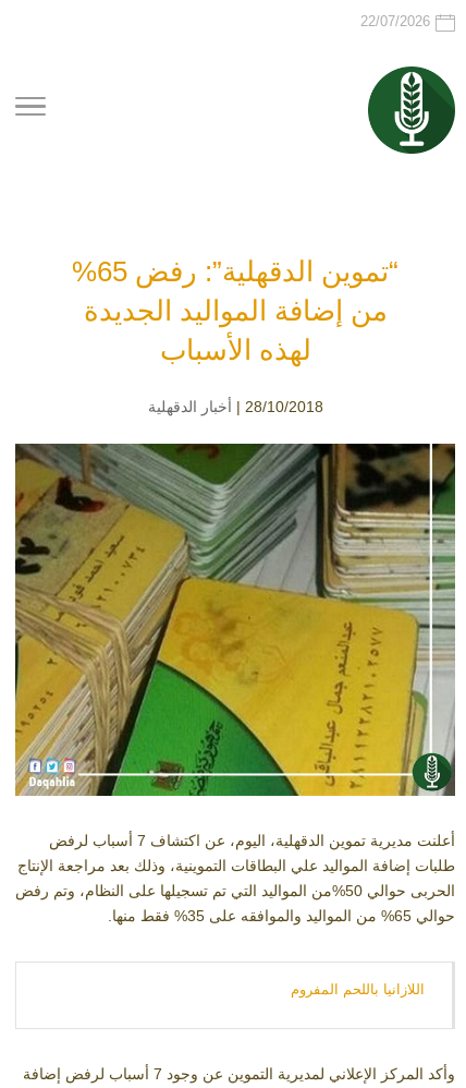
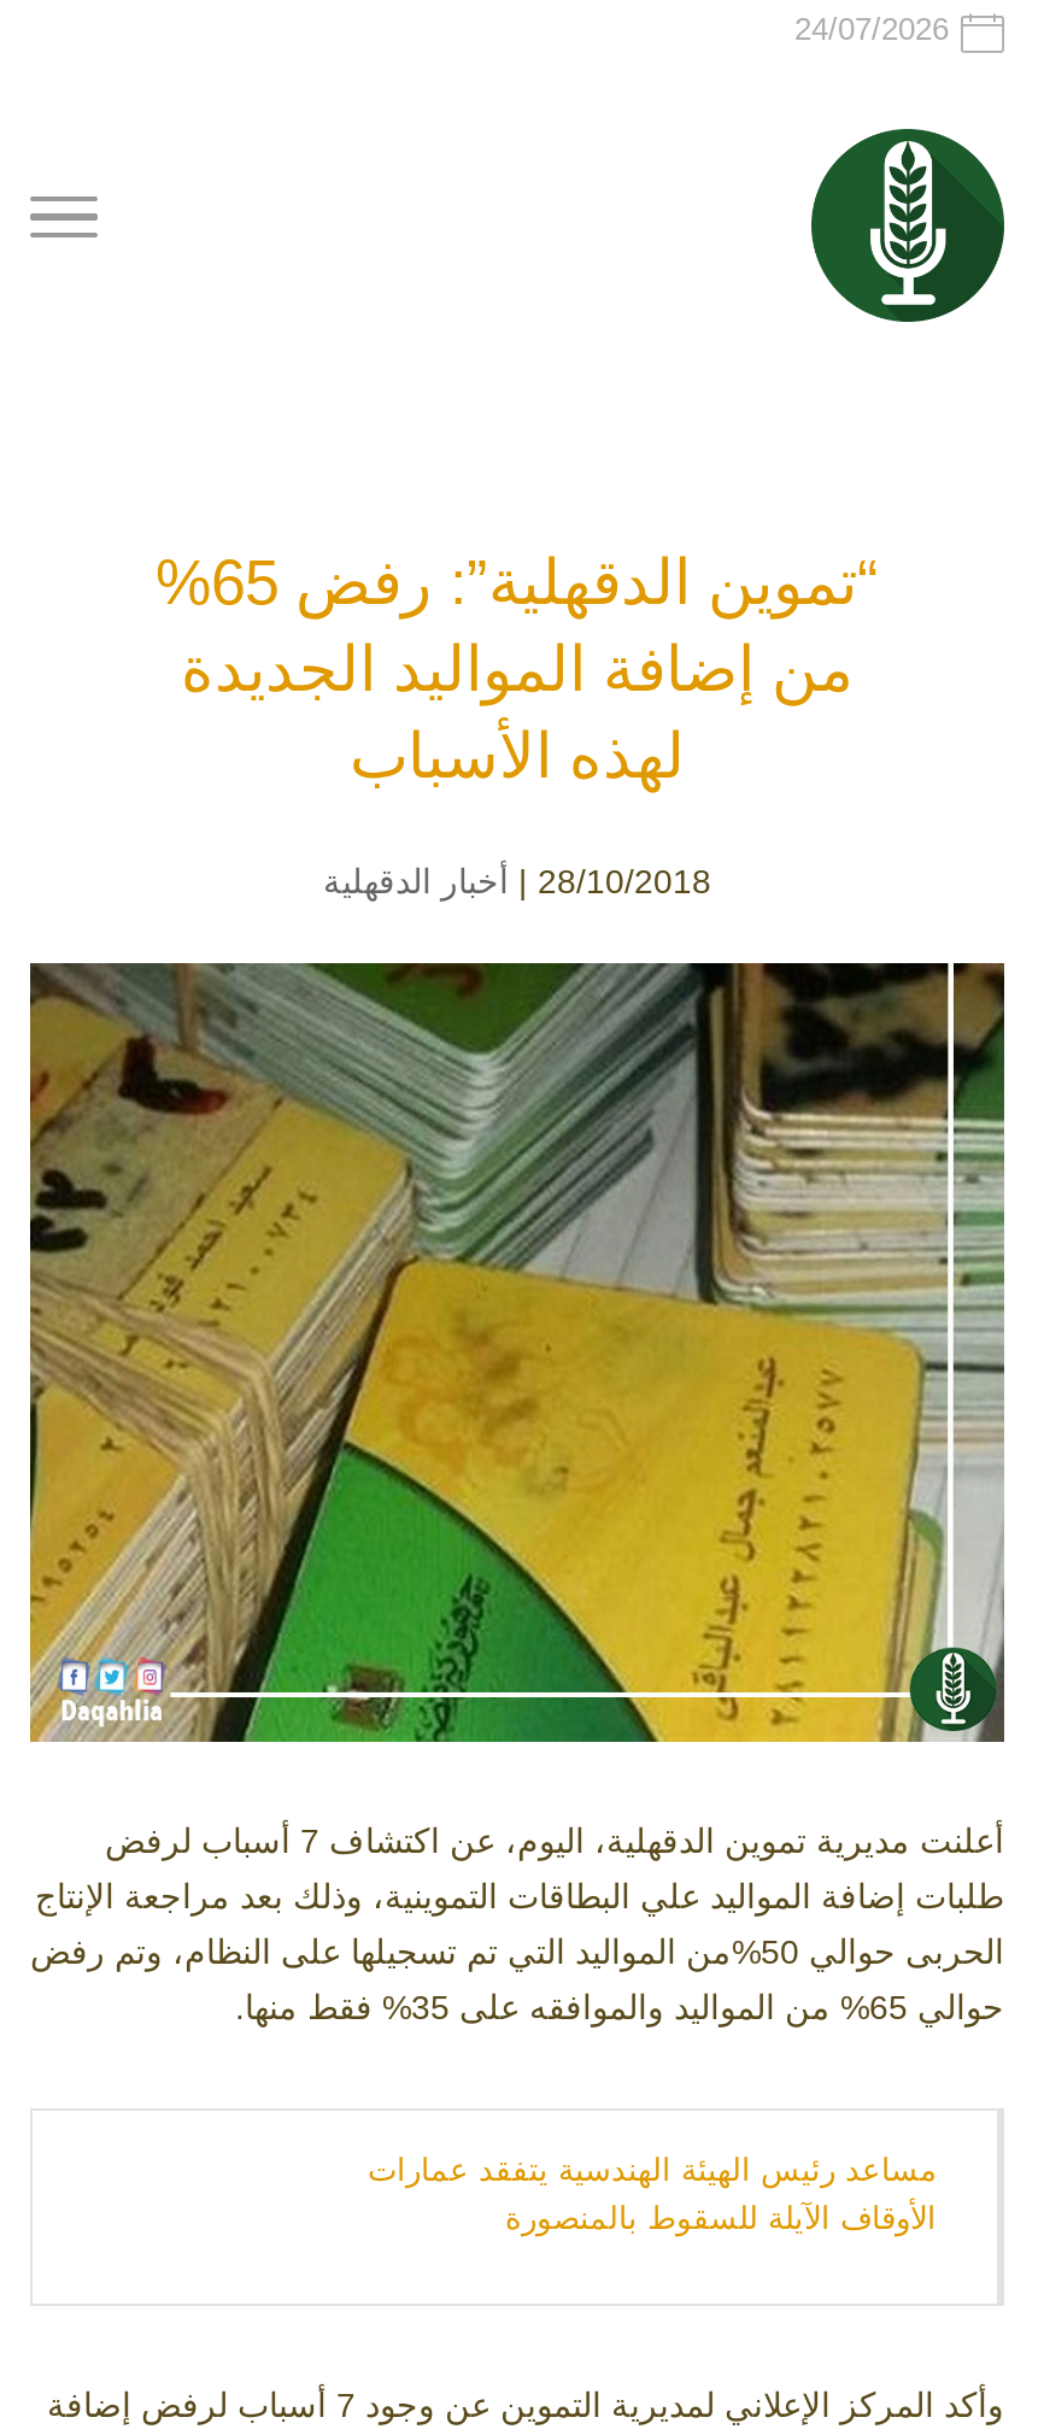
- 22/07/2026
+ 24/07/2026

- اللازانيا باللحم المفروم
+ مساعد رئيس الهيئة الهندسية يتفقد عمارات
+ الأوقاف الآيلة للسقوط بالمنصورة
